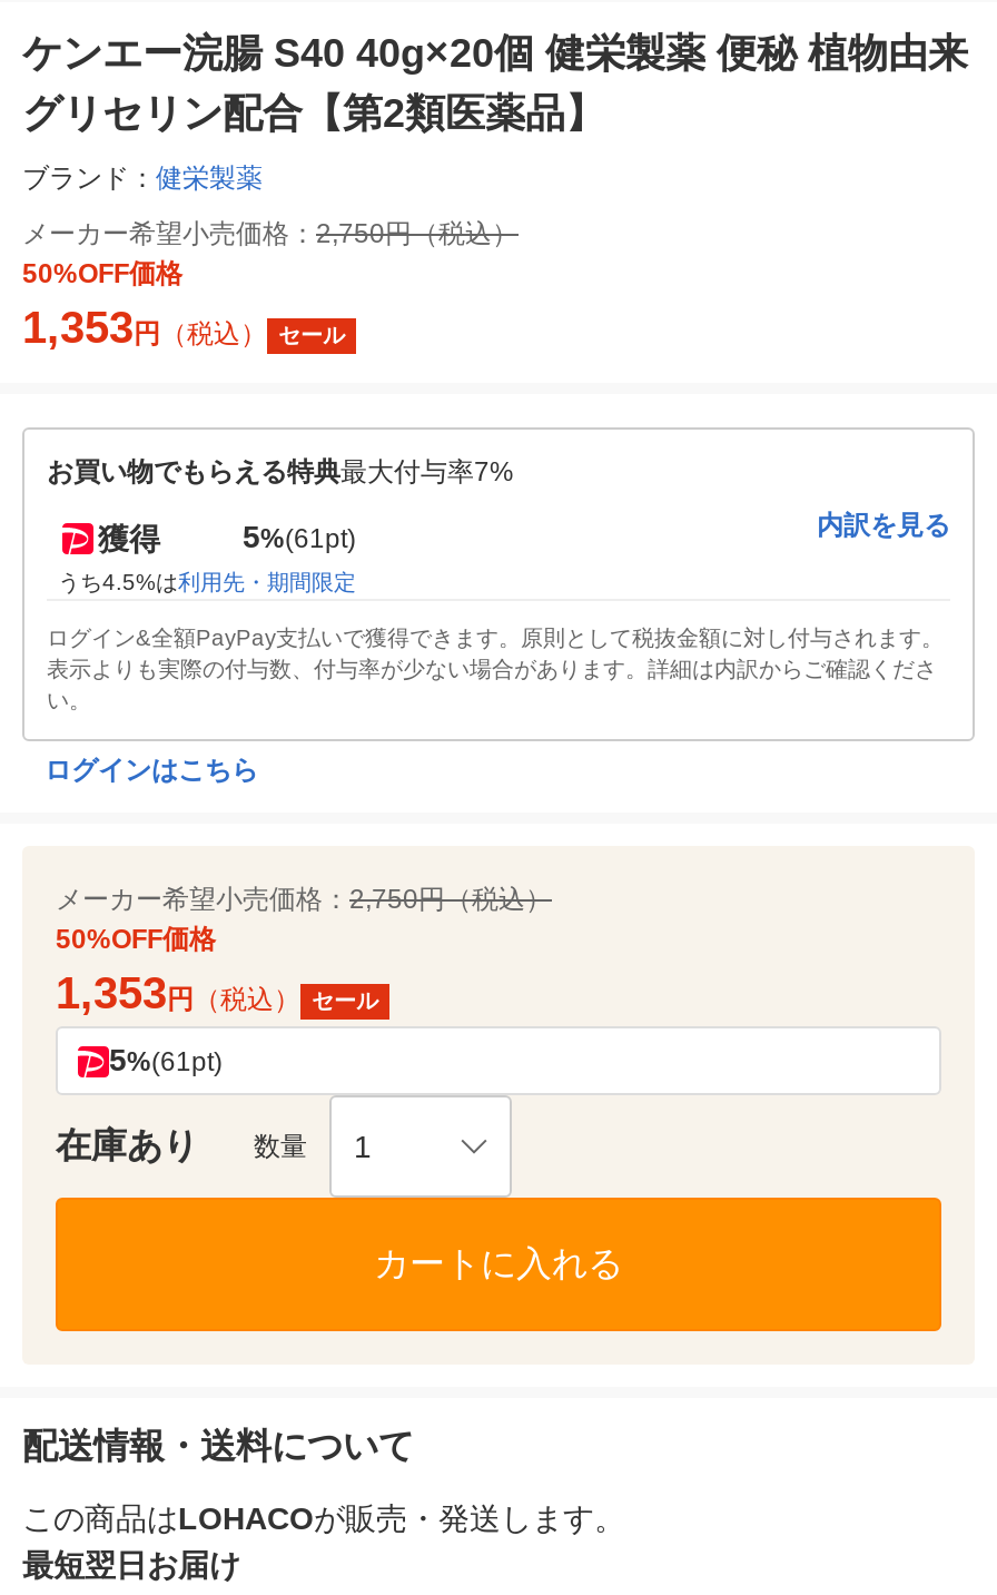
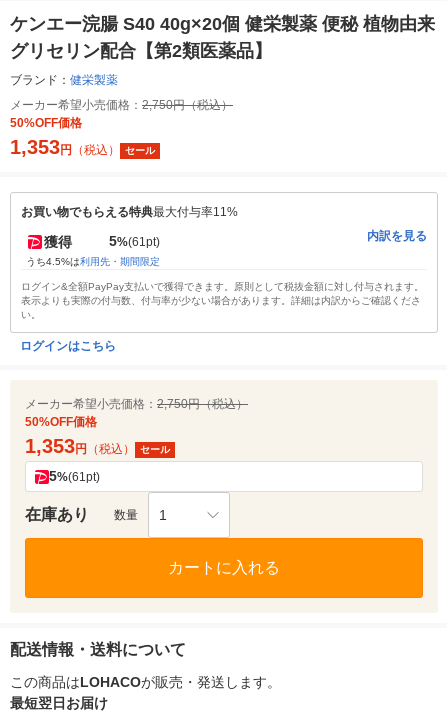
- お買い物でもらえる特典最大付与率7%
+ お買い物でもらえる特典最大付与率11%
